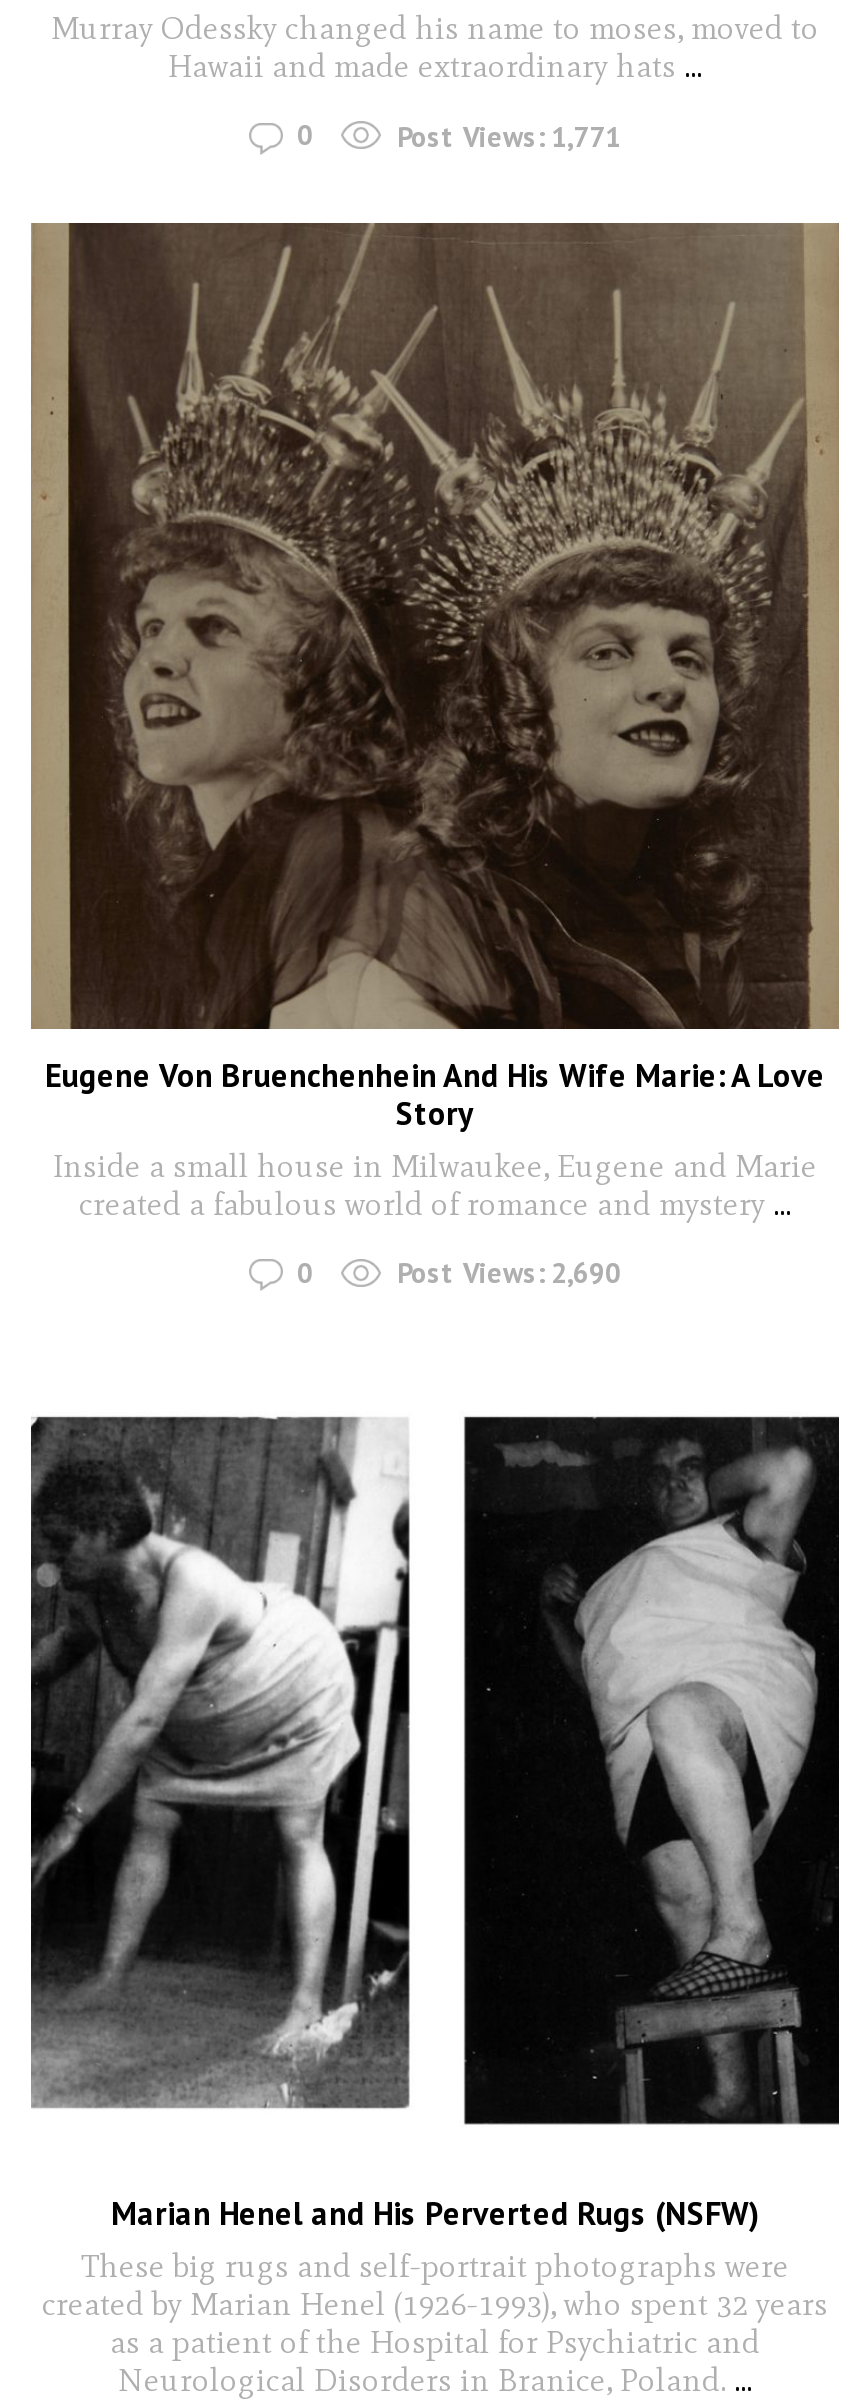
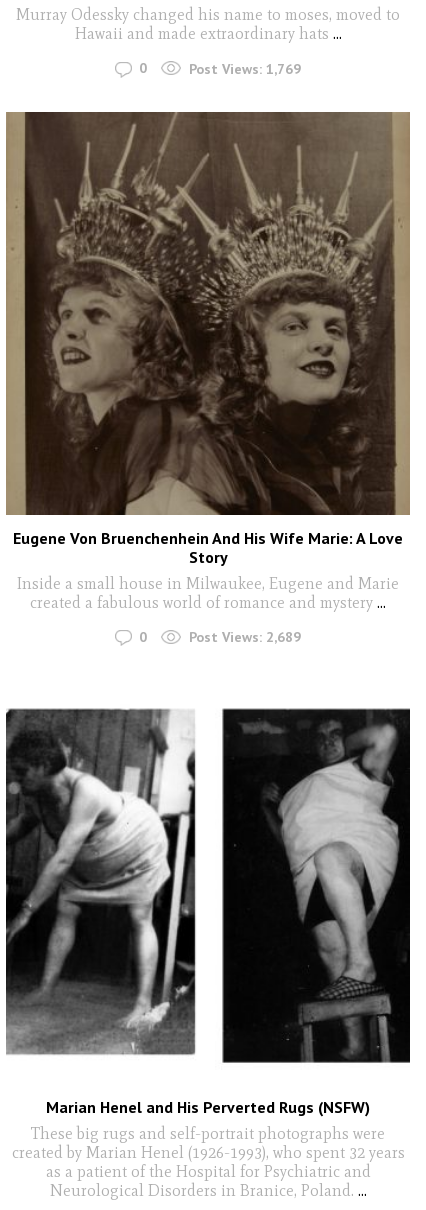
- Post Views: 1,771
+ Post Views: 1,769

- Post Views: 2,690
+ Post Views: 2,689
